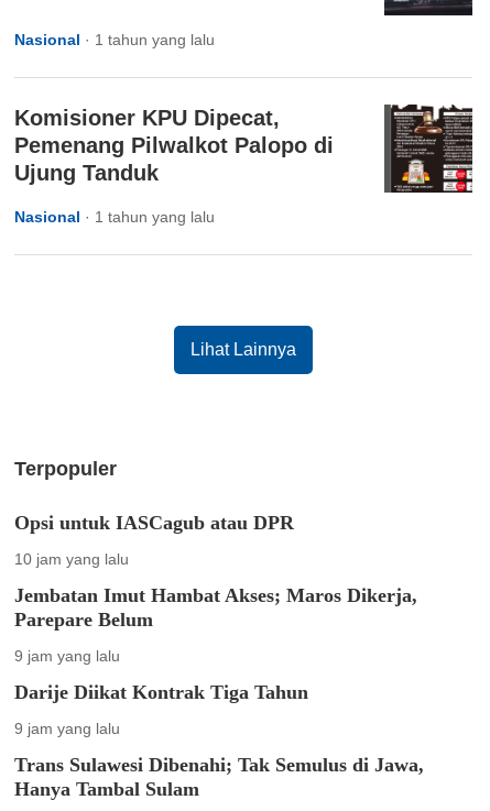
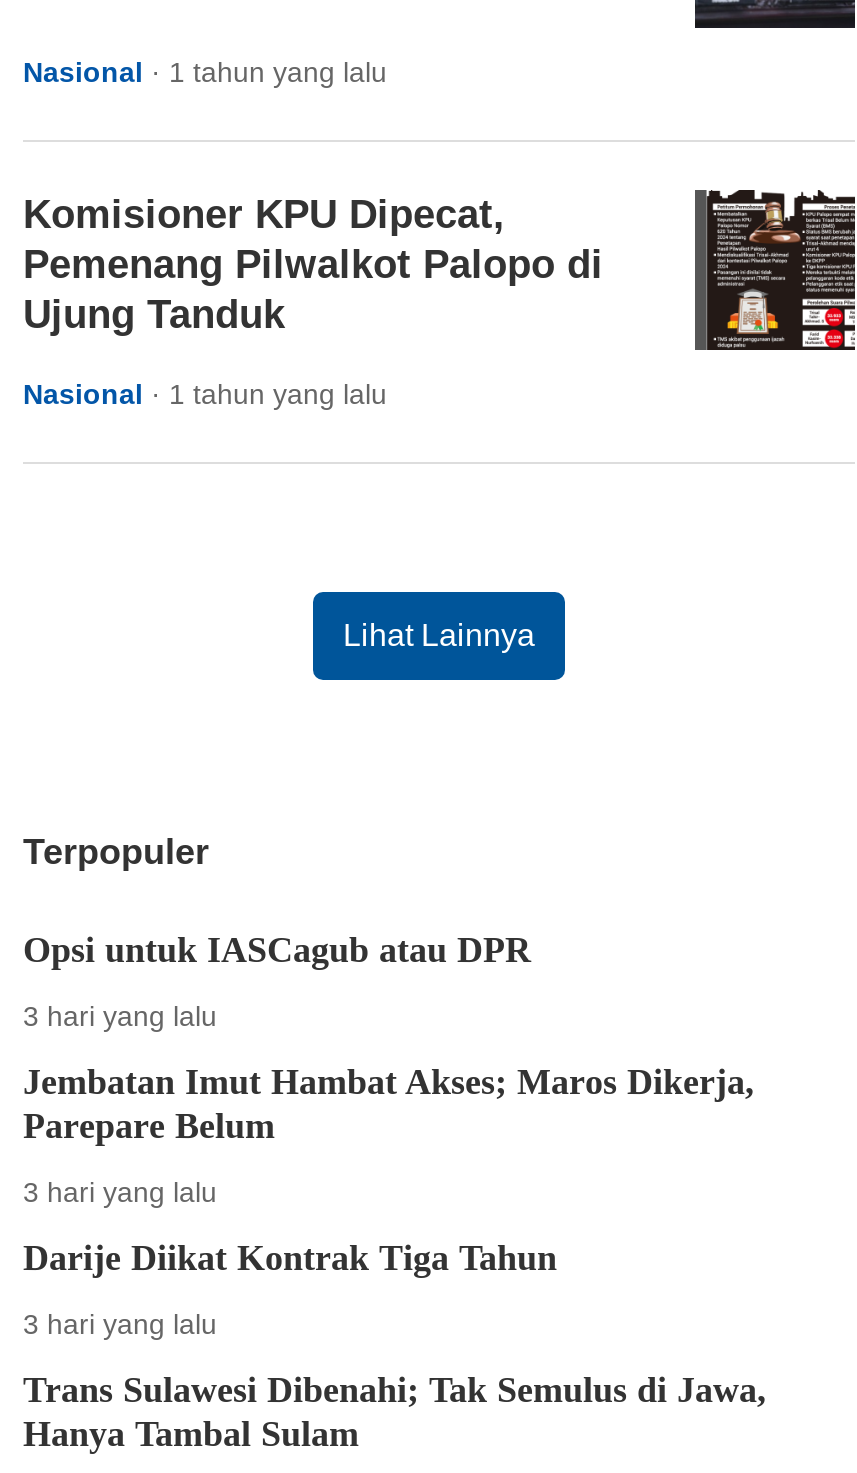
- 10 jam yang lalu
+ 3 hari yang lalu

- 9 jam yang lalu
+ 3 hari yang lalu

- 9 jam yang lalu
+ 3 hari yang lalu
